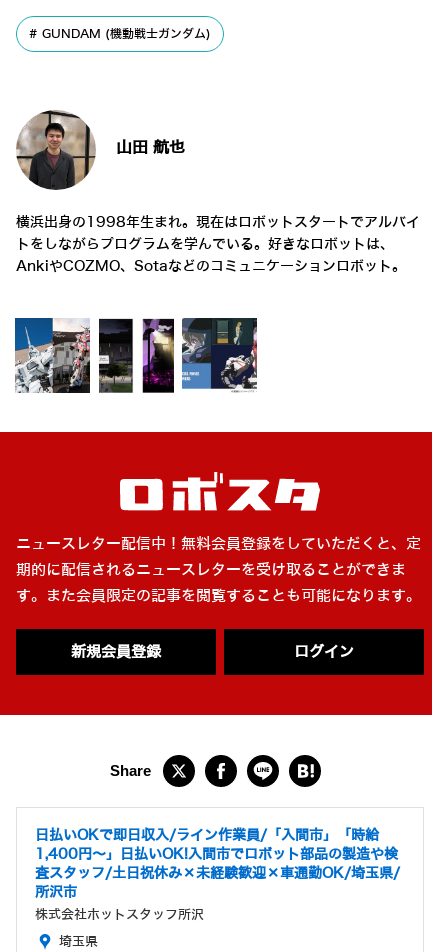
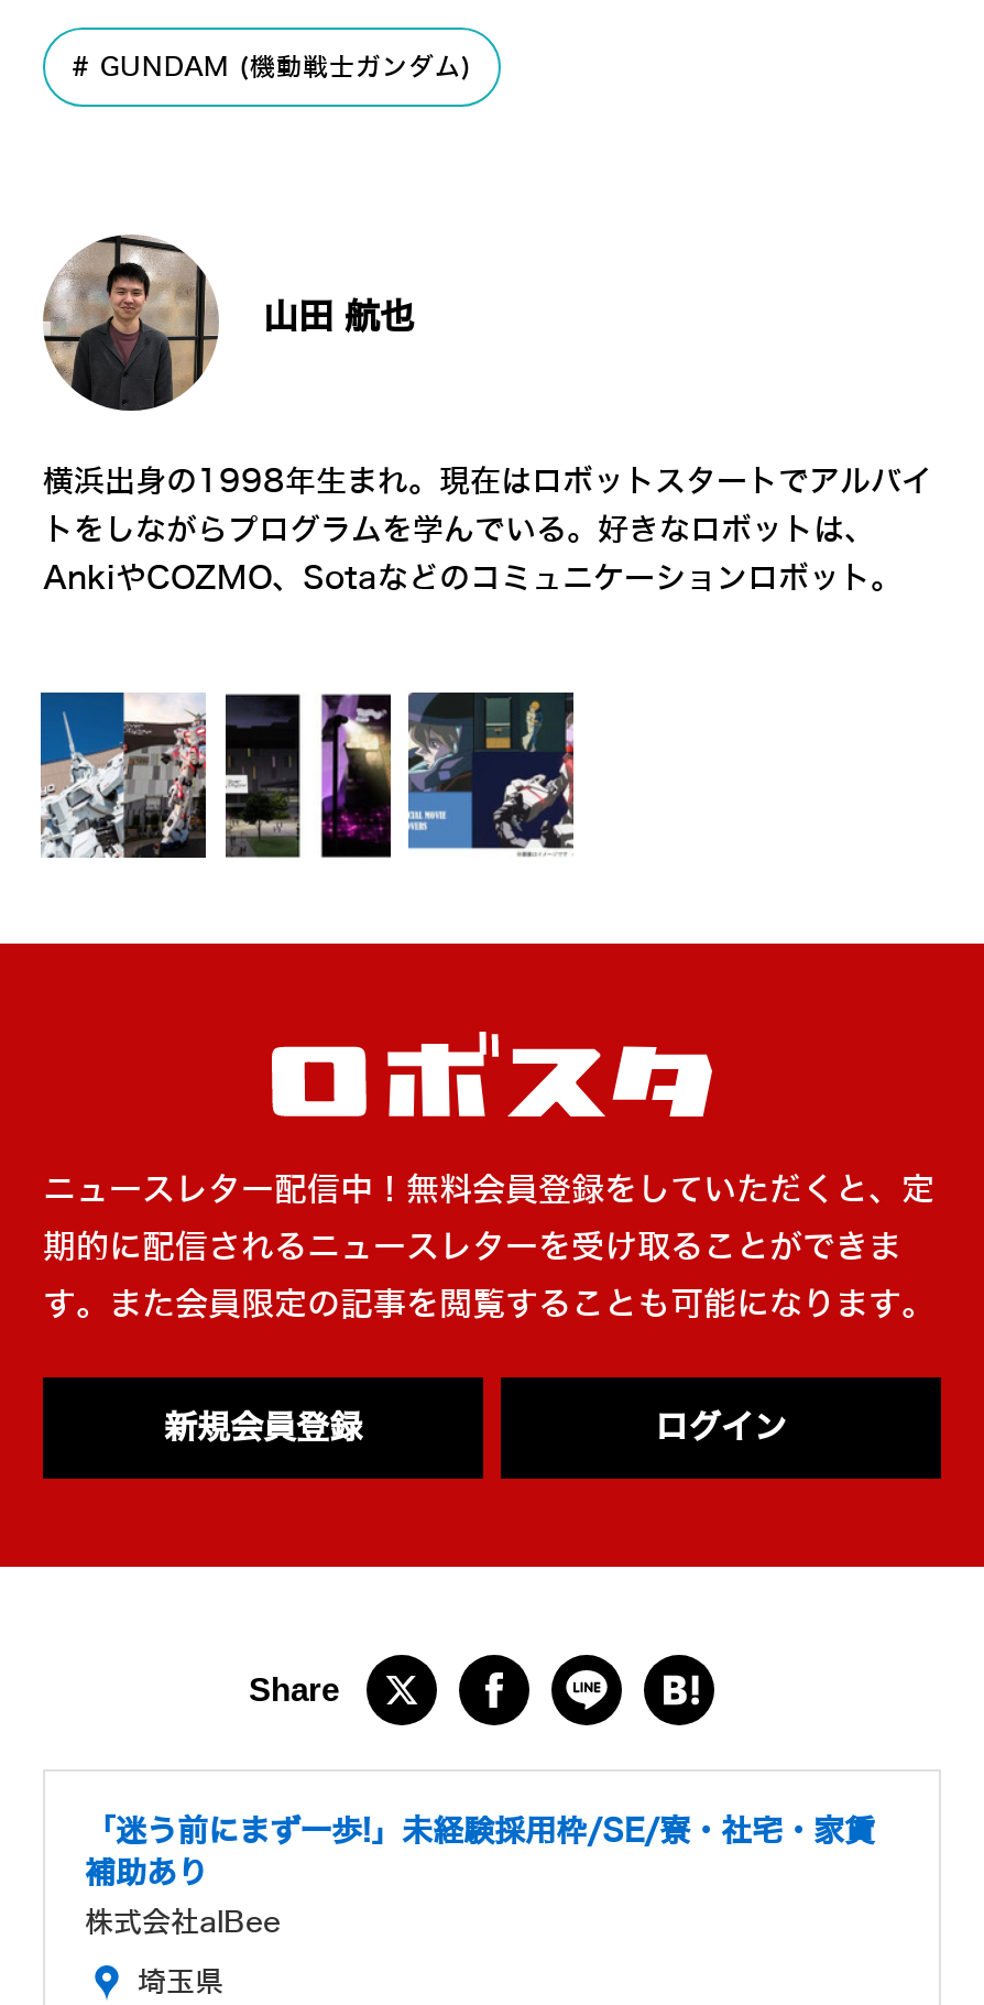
- 日払いOKで即日収入/ライン作業員/「入間市」「時給
- 1,400円〜」日払いOK!入間市でロボット部品の製造や検
- 査スタッフ/土日祝休み×未経験歓迎×車通勤OK/埼玉県/
- 所沢市
+ 「迷う前にまず一歩!」未経験採用枠/SE/寮・社宅・家賃
+ 補助あり

- 株式会社ホットスタッフ所沢
+ 株式会社alBee
